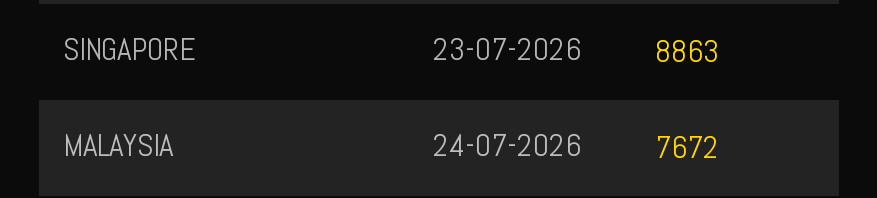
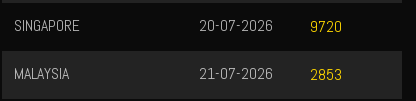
- 23-07-2026
+ 20-07-2026

- 8863
+ 9720

- 24-07-2026
+ 21-07-2026

- 7672
+ 2853
